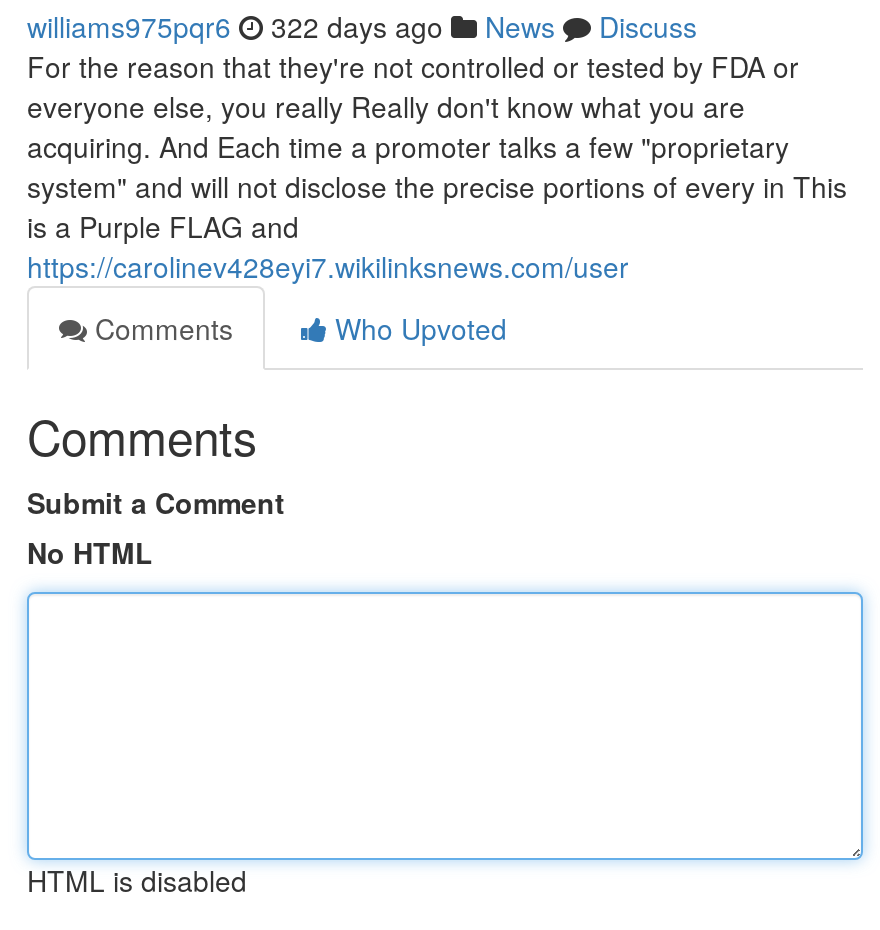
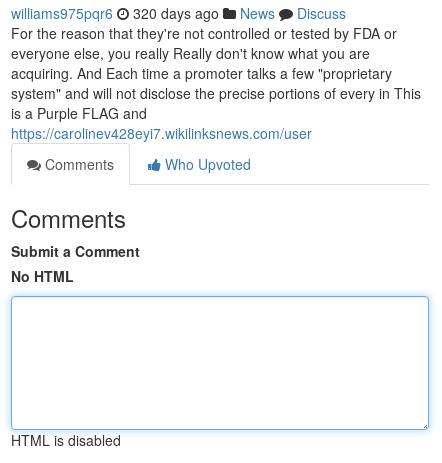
- williams975pqr6 322 days ago News Discuss
+ williams975pqr6 320 days ago News Discuss
